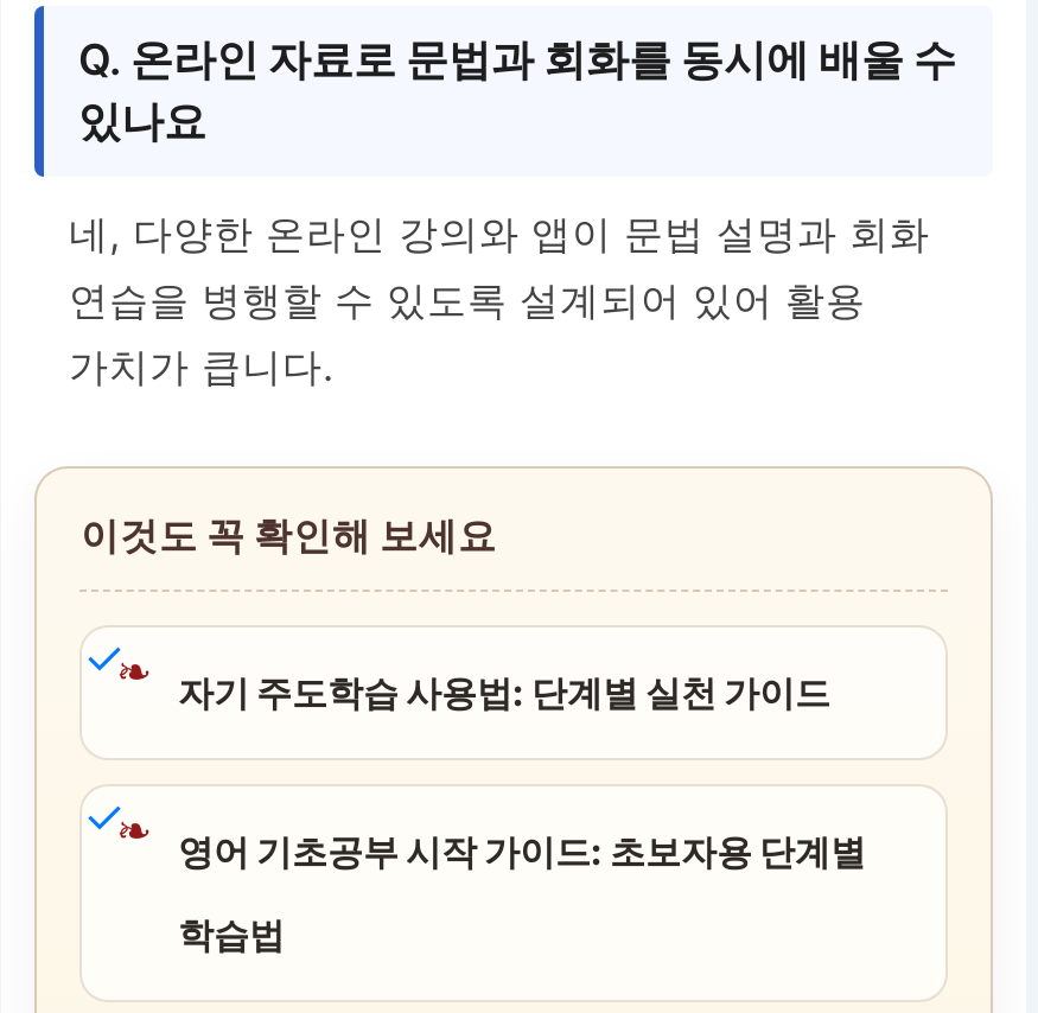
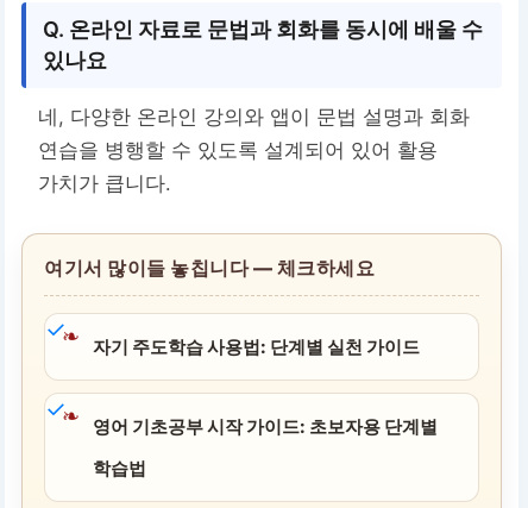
- 이것도 꼭 확인해 보세요
+ 여기서 많이들 놓칩니다 — 체크하세요
